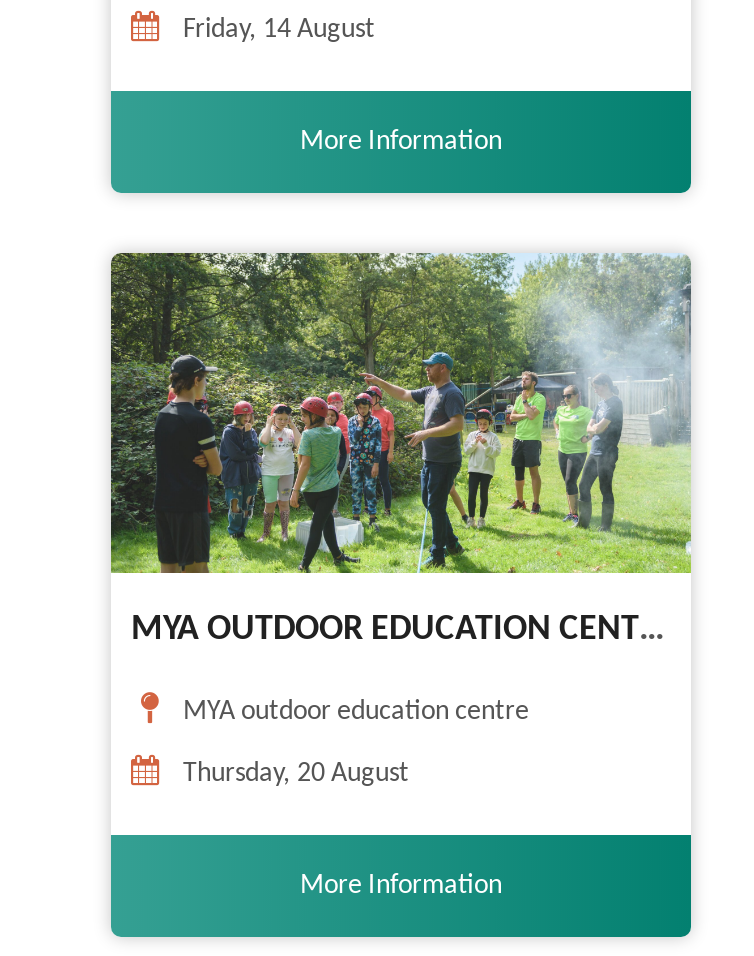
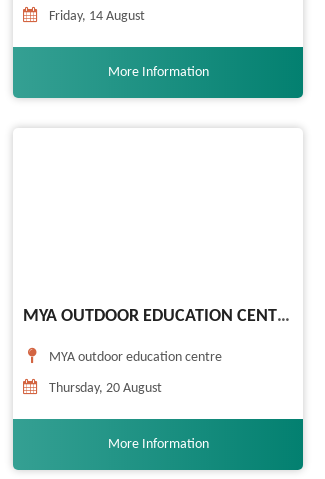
- [image]
